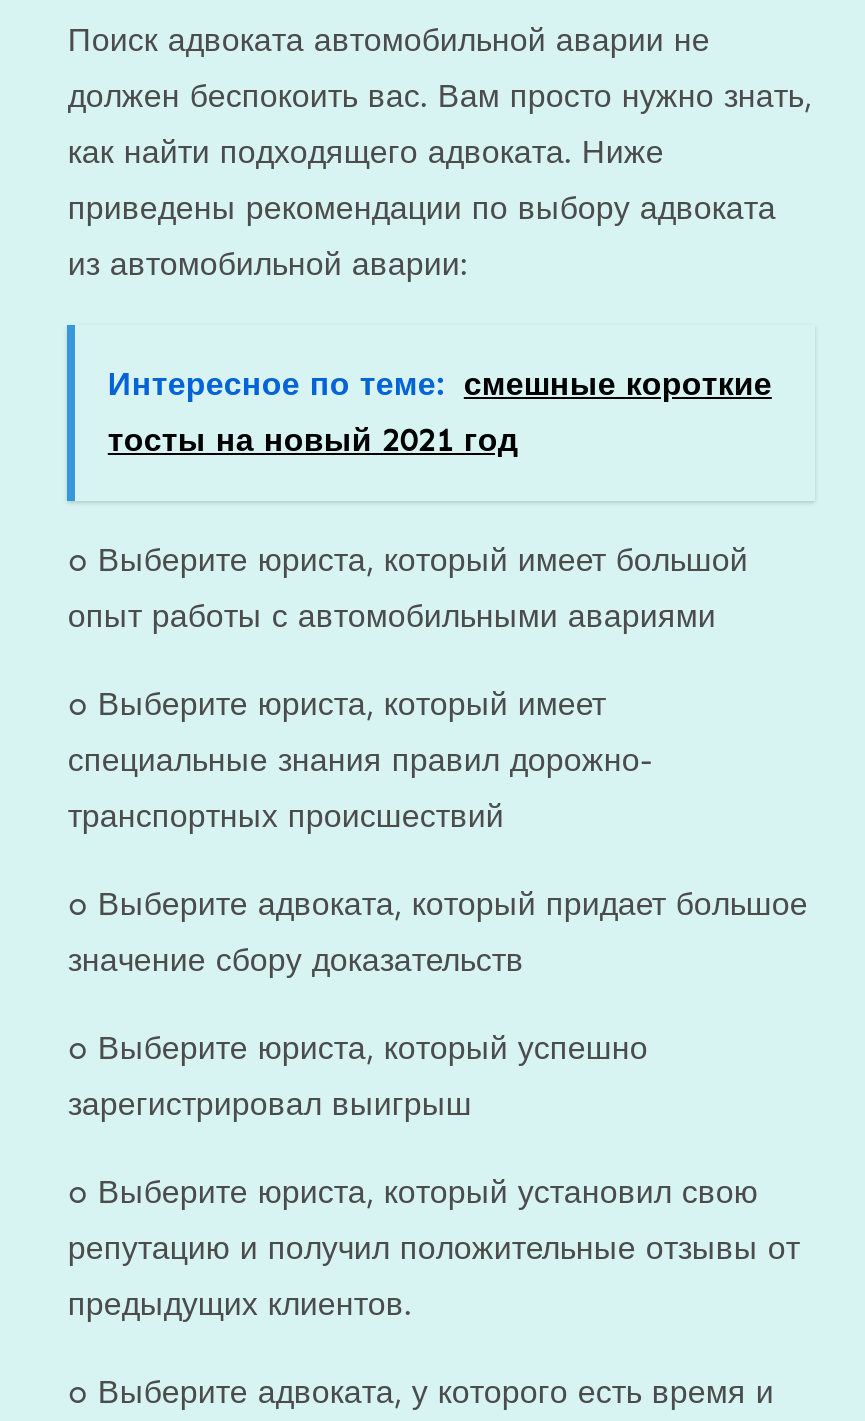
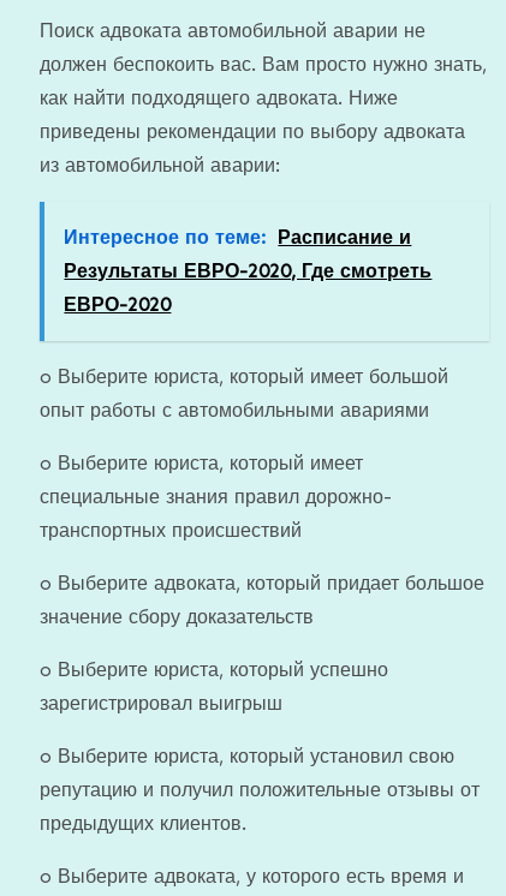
- Интересное по теме: смешные короткие
- тосты на новый 2021 год
+ Интересное по теме: Расписание и
+ Результаты ЕВРО-2020, Где смотреть
+ ЕВРО-2020
